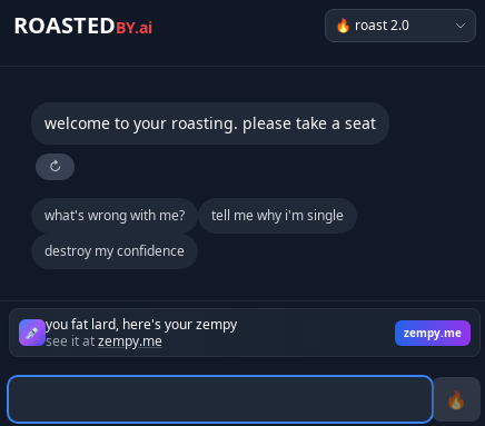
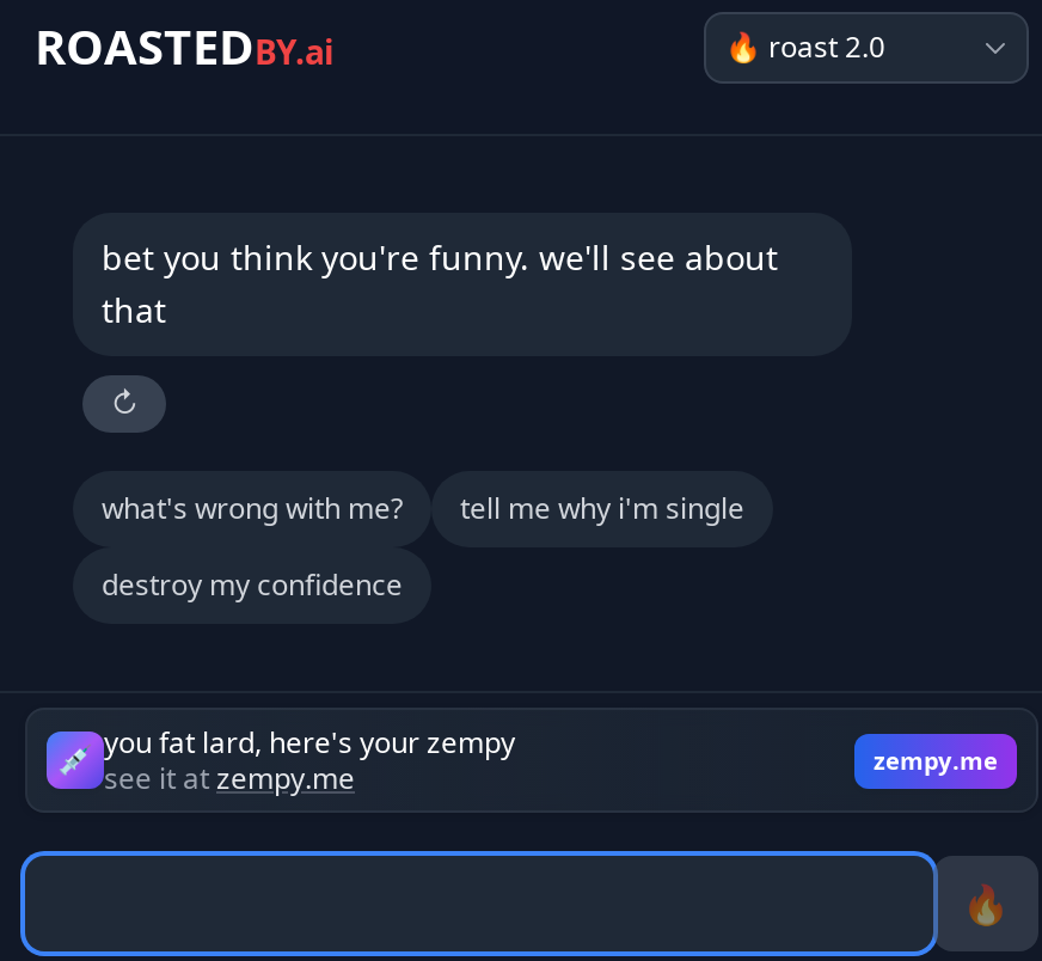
- welcome to your roasting. please take a seat
+ bet you think you're funny. we'll see about
+ that
